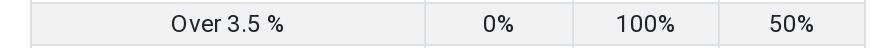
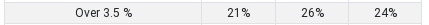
- 0%
+ 21%

- 100%
+ 26%

- 50%
+ 24%
